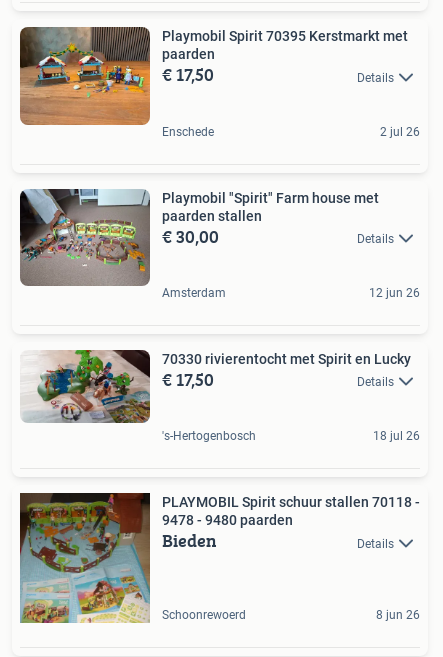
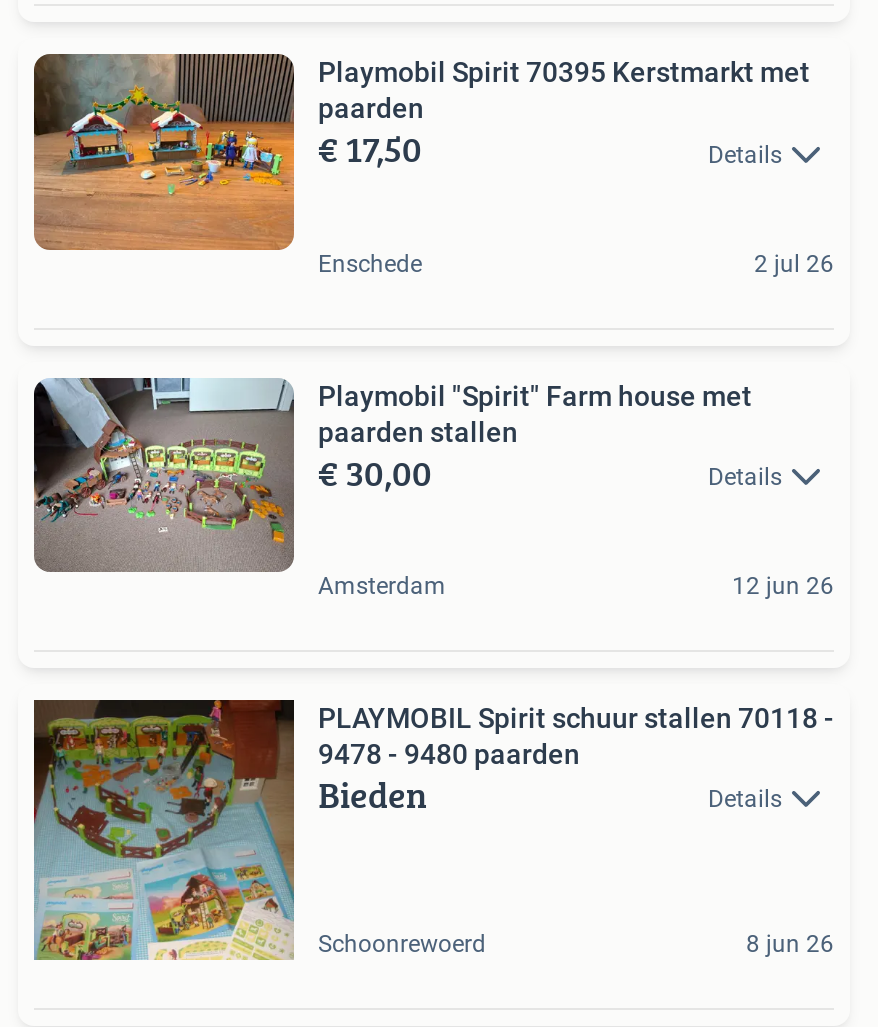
- [image]
- 70330 rivierentocht met Spirit en Lucky
- € 17,50
- Details

- 's-Hertogenbosch
- 18 jul 26
